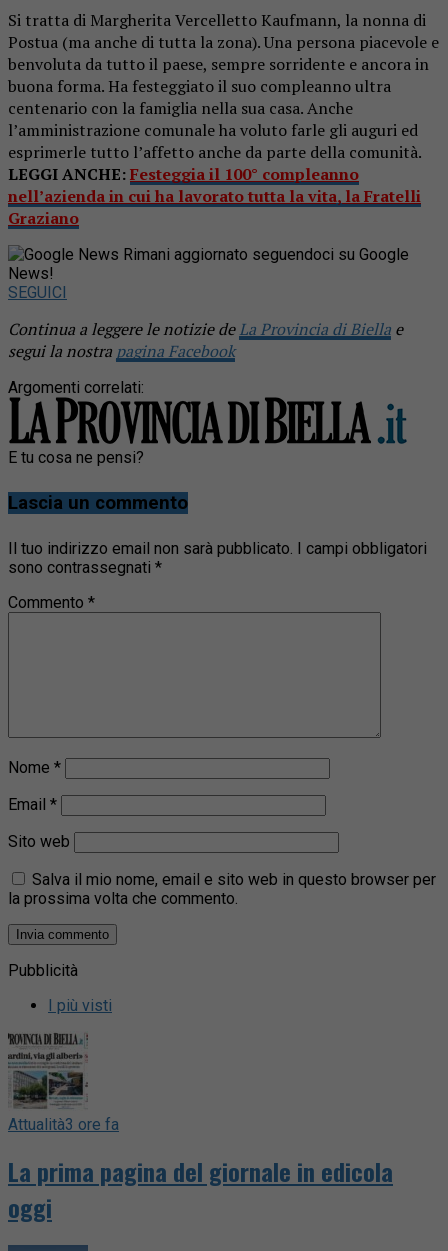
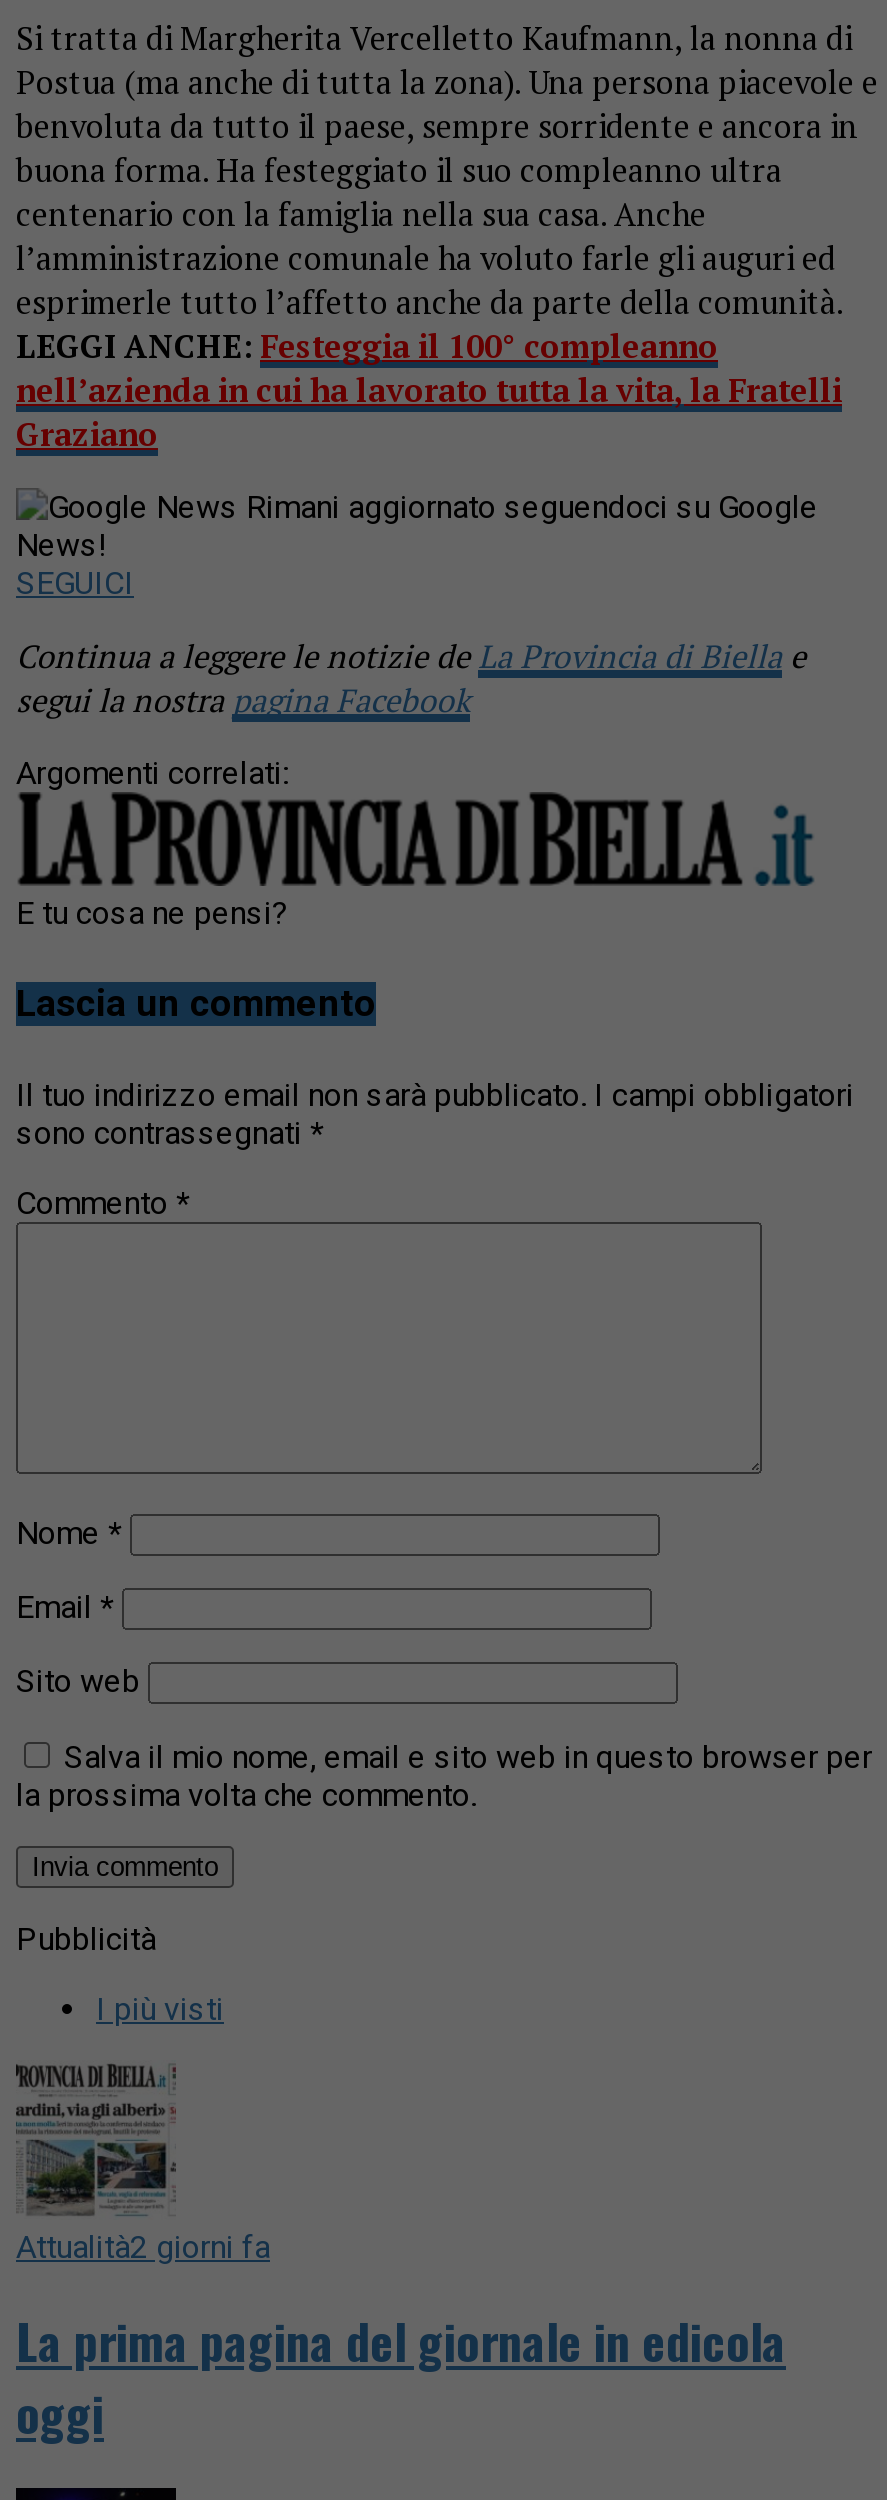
- Attualità3 ore fa
+ Attualità2 giorni fa
